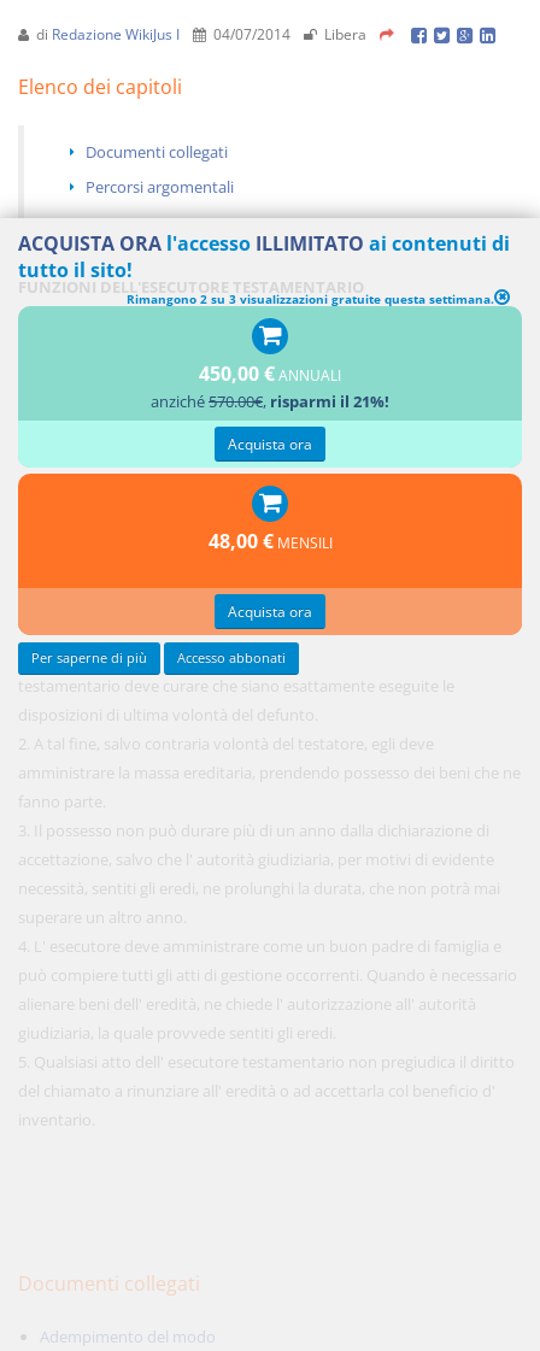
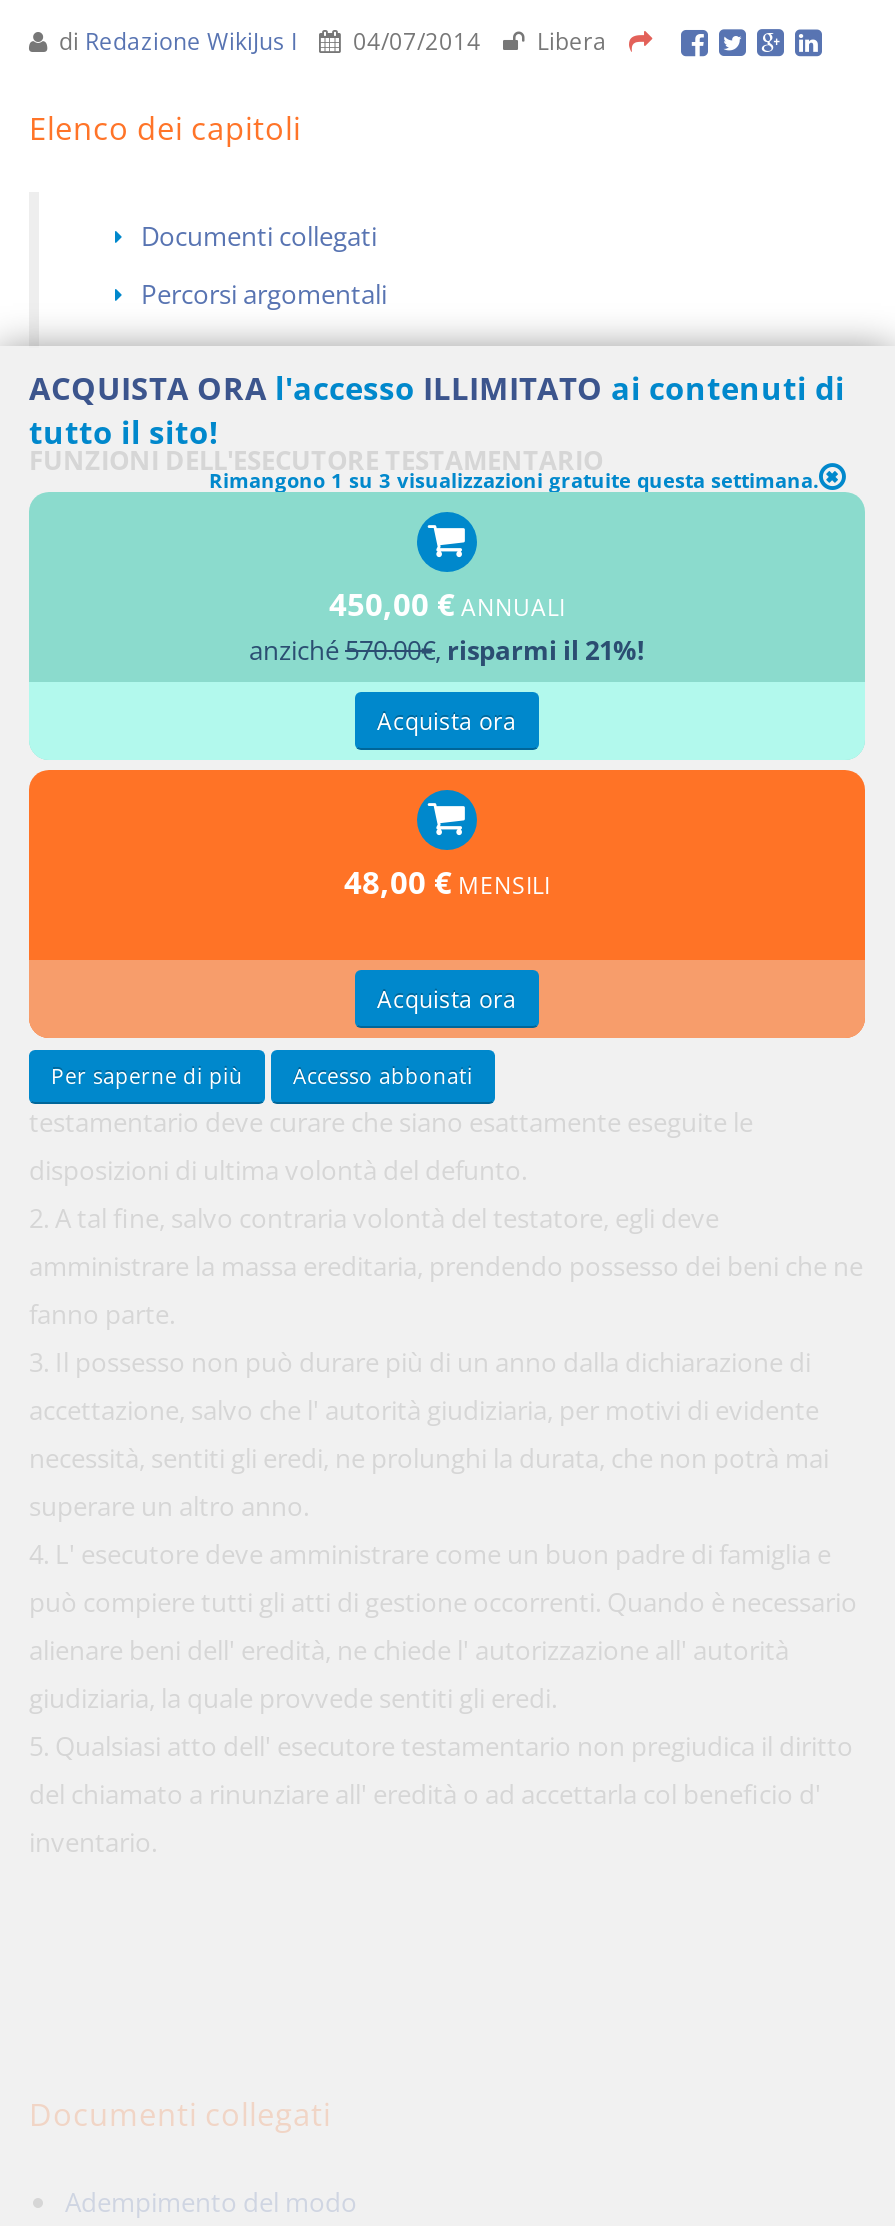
- Rimangono 2 su 3 visualizzazioni gratuite questa settimana.
+ Rimangono 1 su 3 visualizzazioni gratuite questa settimana.
